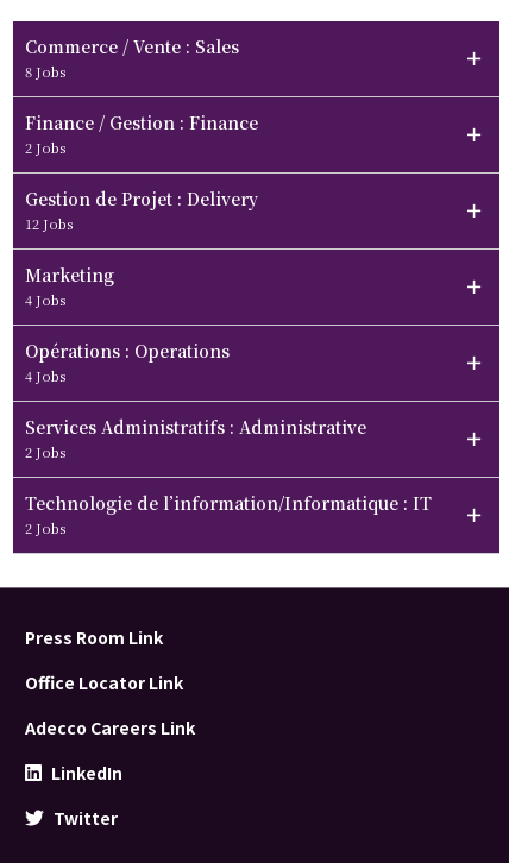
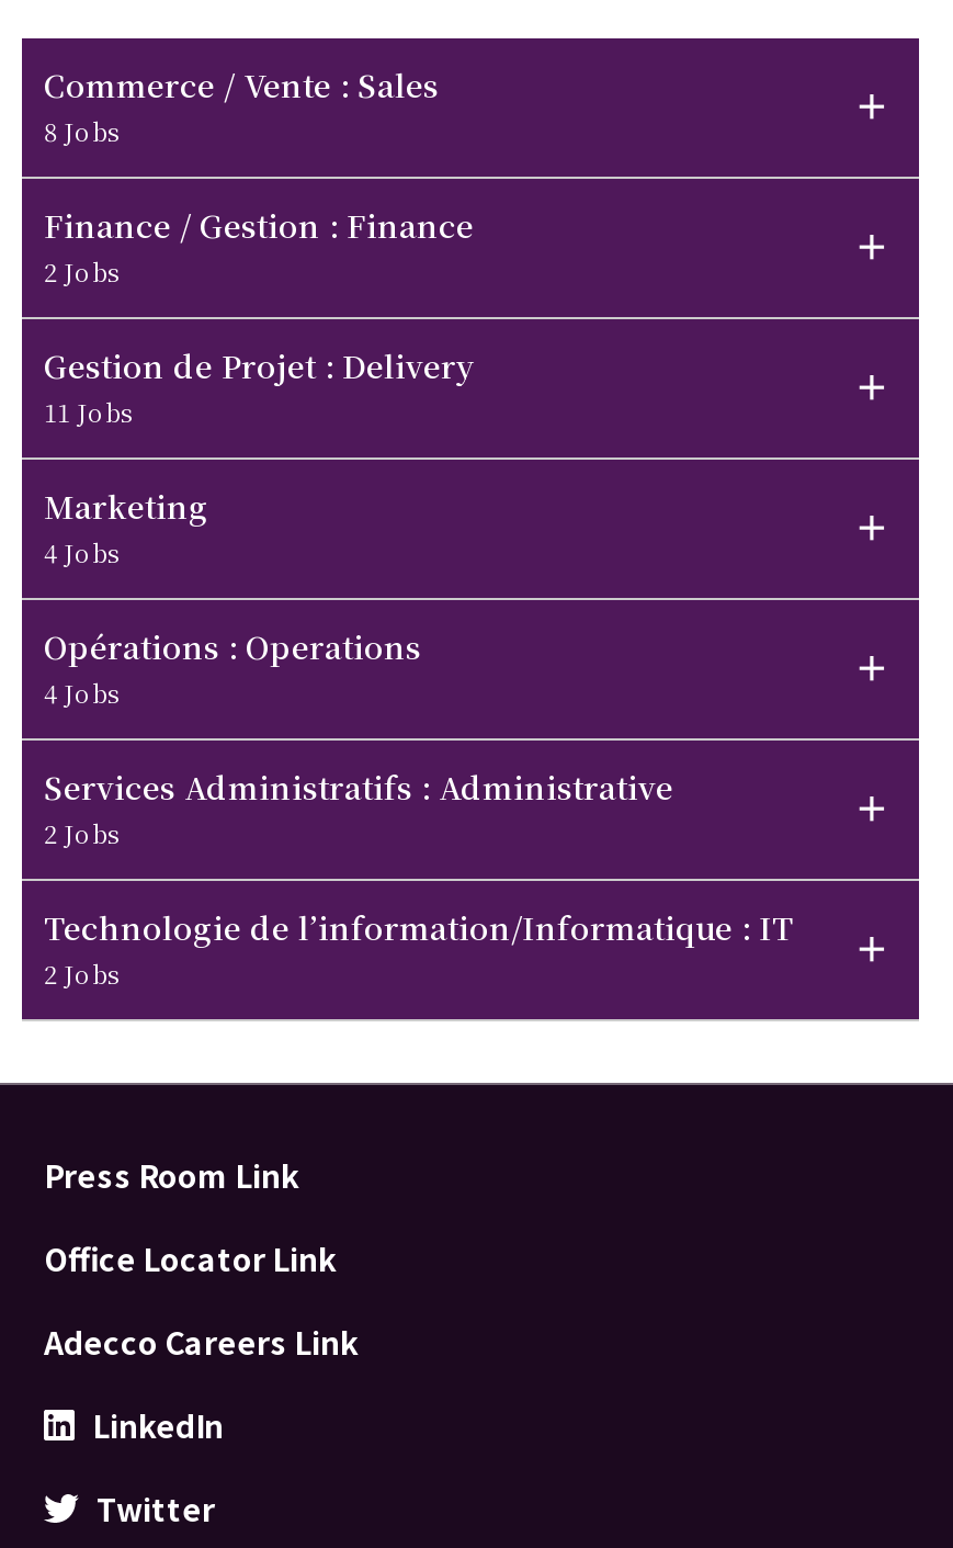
- 12 Jobs
+ 11 Jobs
